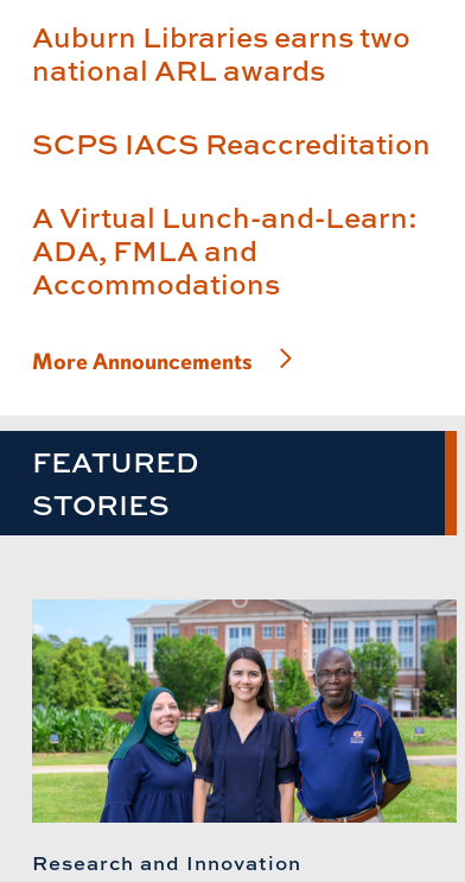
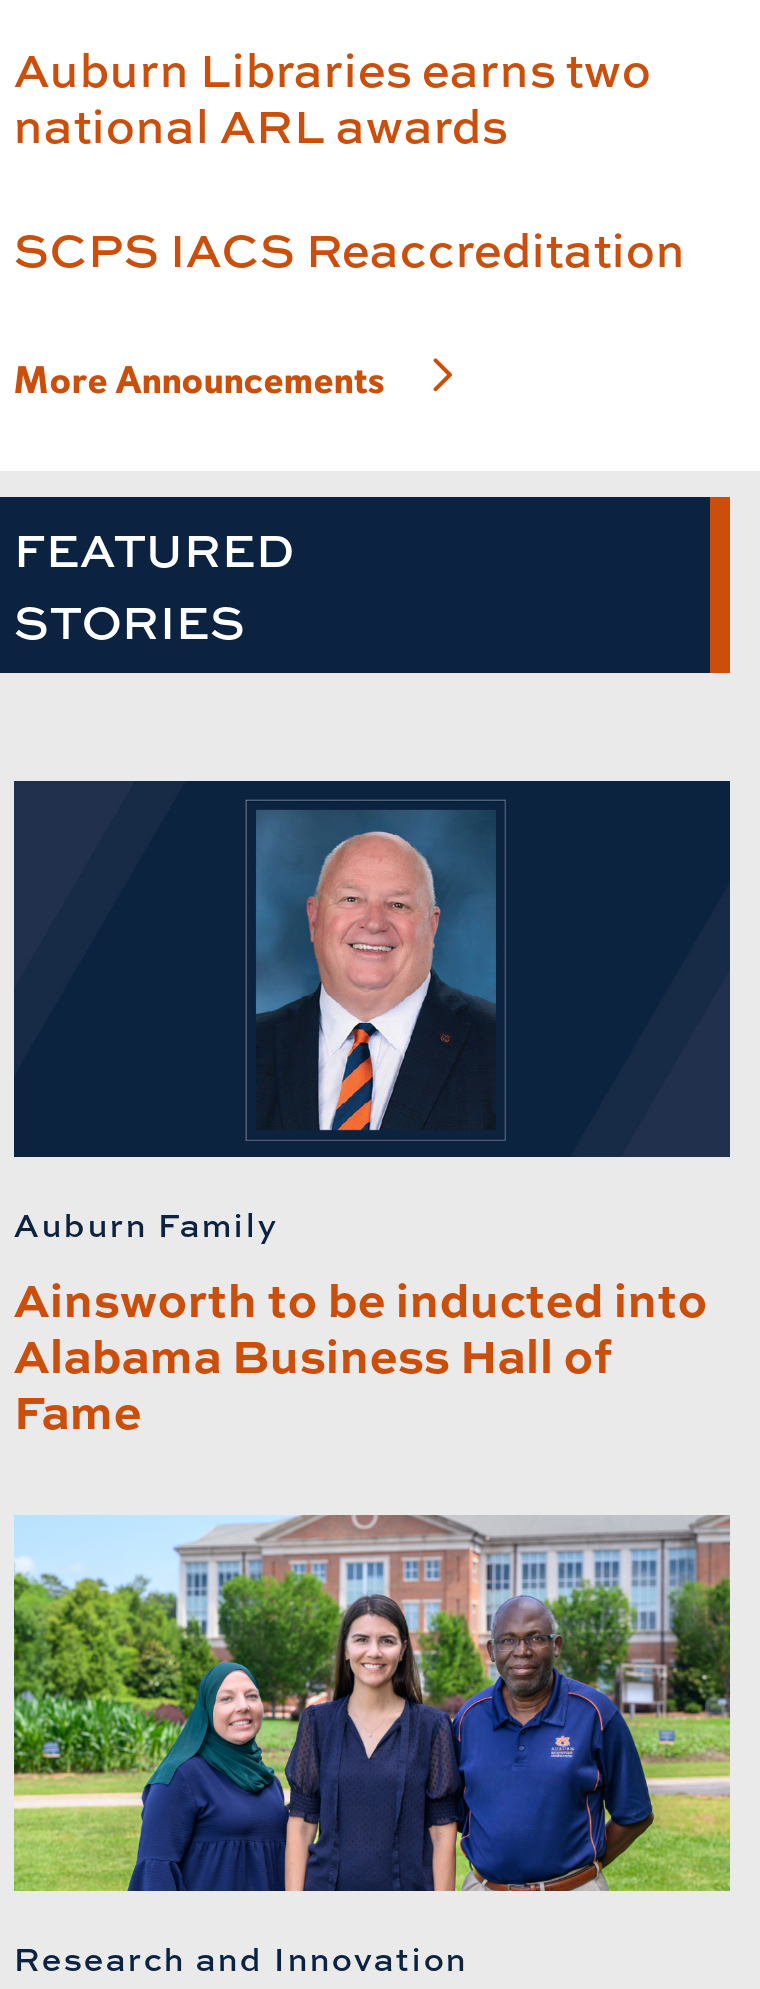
- A Virtual Lunch-and-Learn:
- ADA, FMLA and
- Accommodations

moved up: More Announcements | FEATURED | STORIES

+ [image]
+ Auburn Family
+ Ainsworth to be inducted into
+ Alabama Business Hall of
+ Fame
